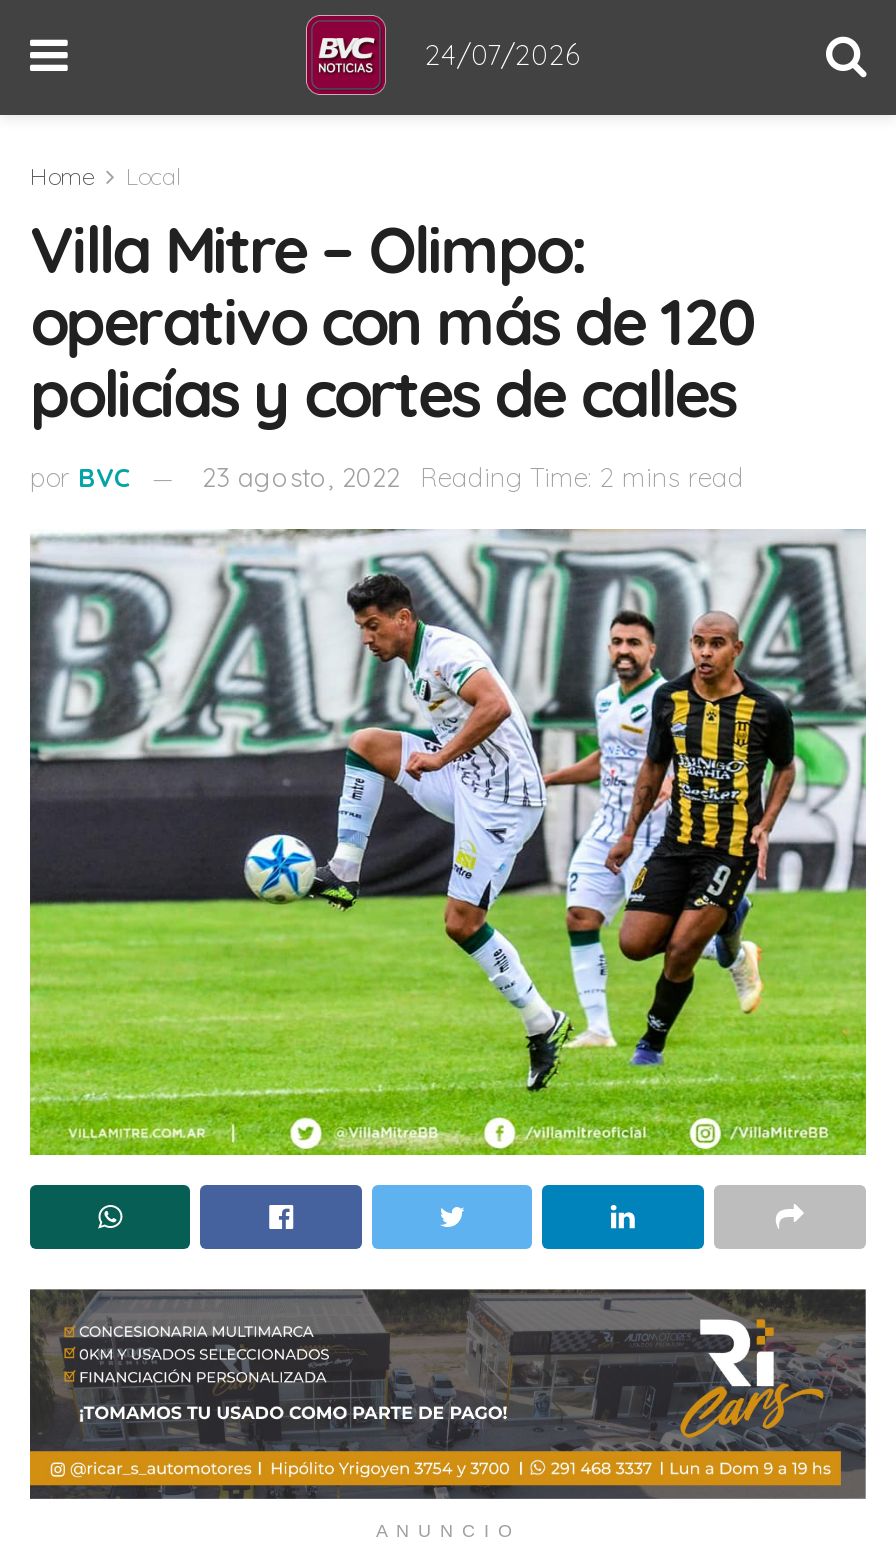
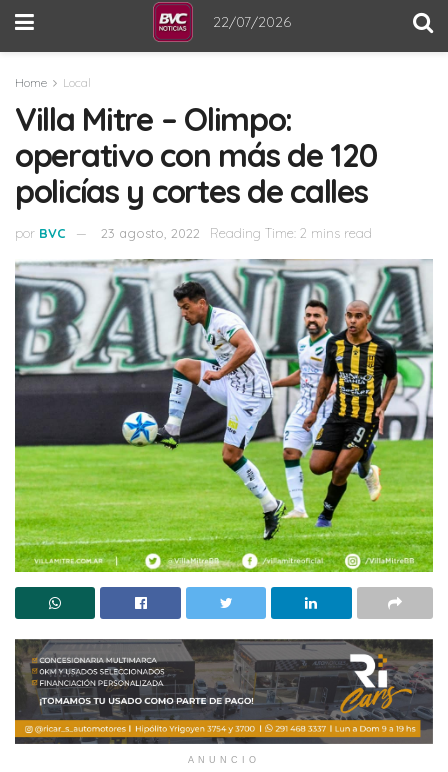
- 24/07/2026
+ 22/07/2026
